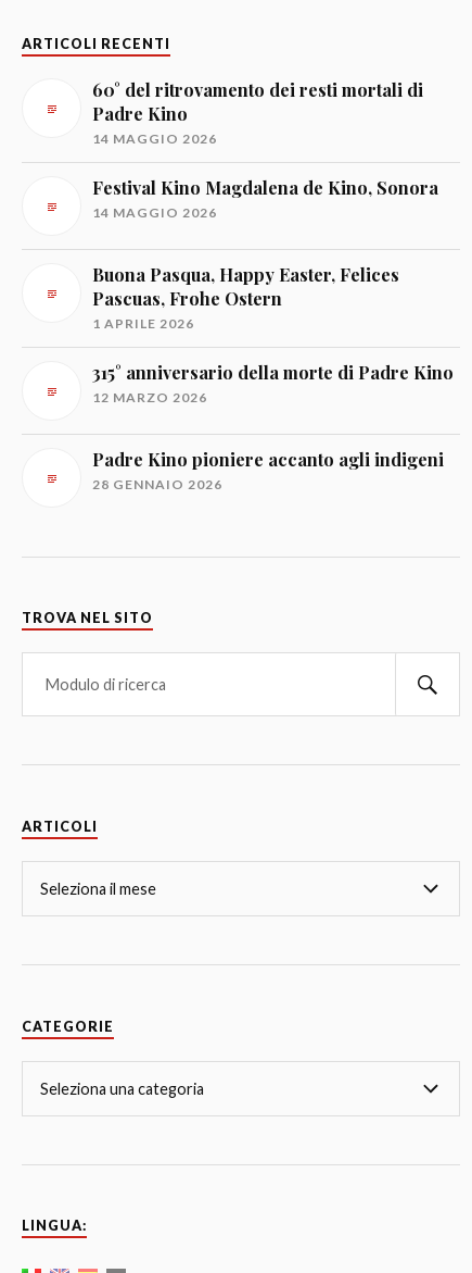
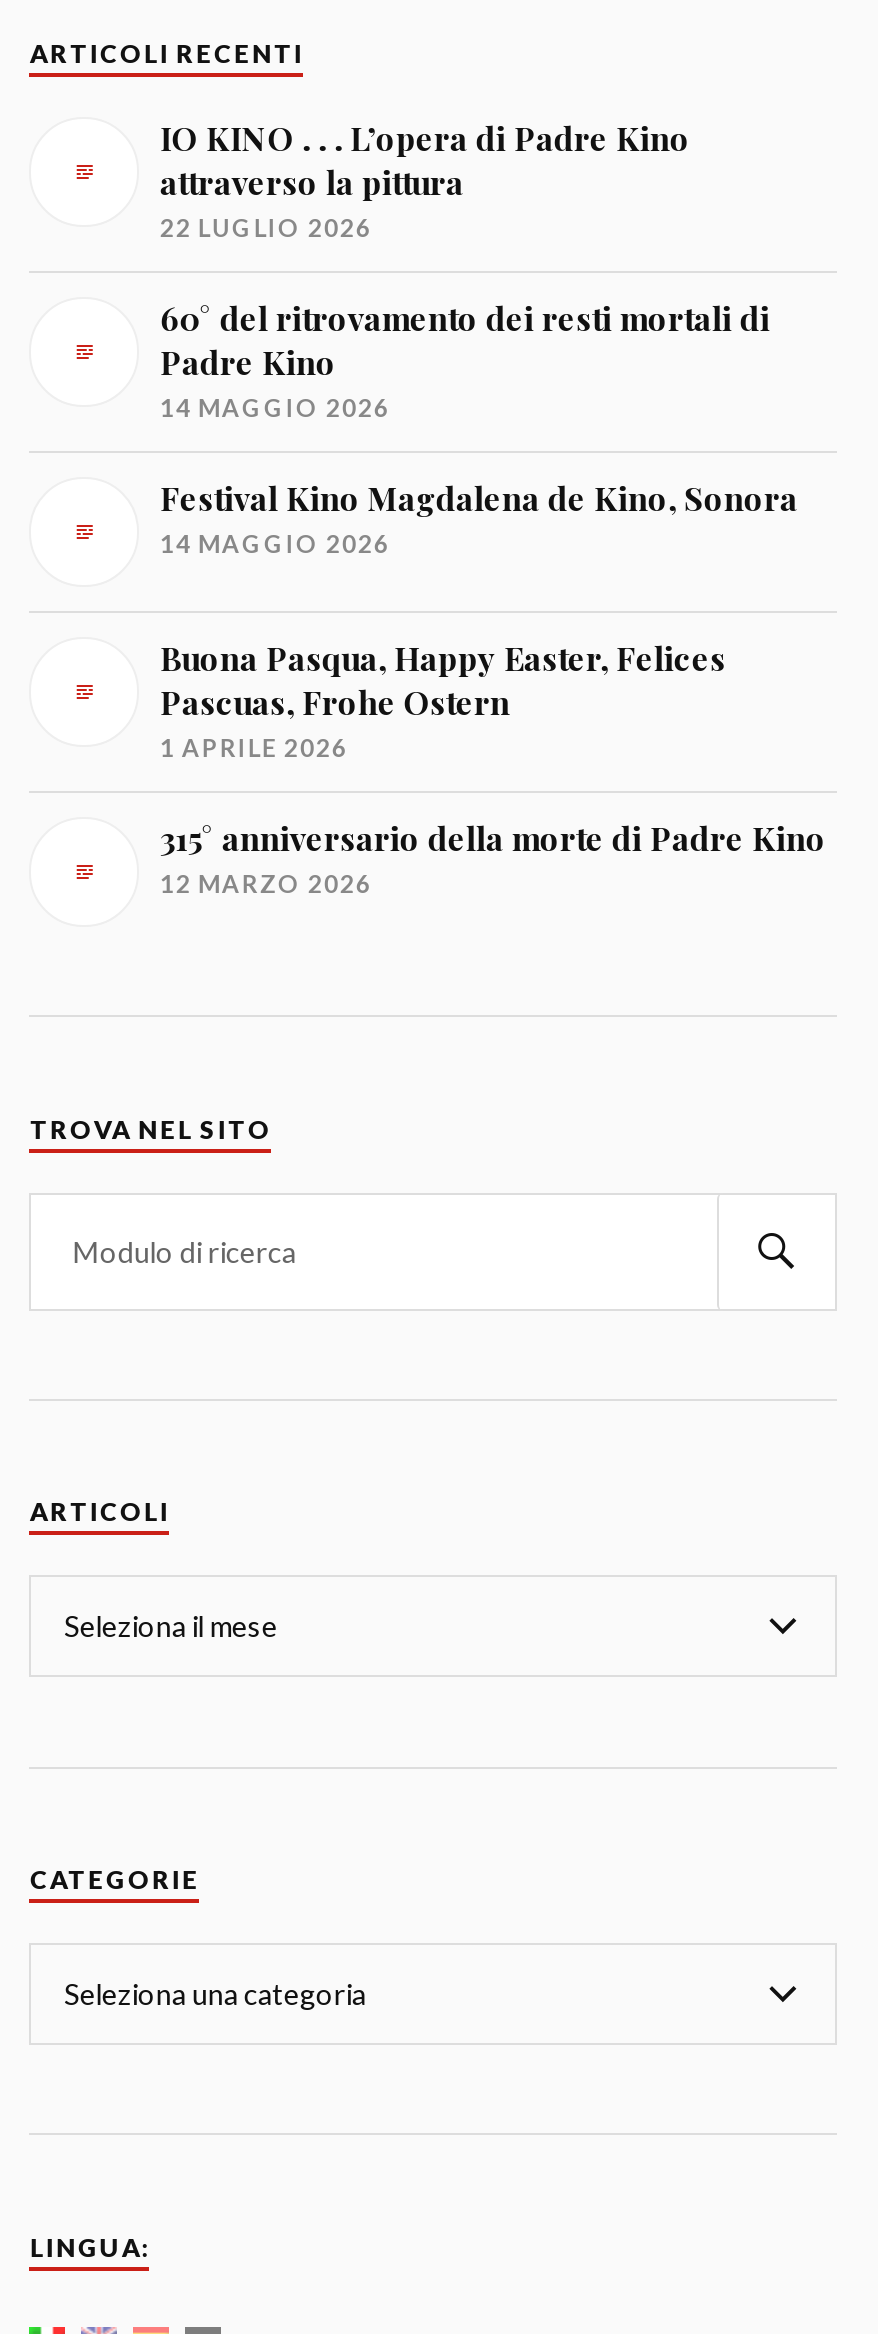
+ IO KINO . . . L’opera di Padre Kino
+ attraverso la pittura
+ 22 LUGLIO 2026

moved down: 60° del ritrovamento dei resti mortali di | Padre Kino | 14 MAGGIO 2026 | ... | 315° anniversario della morte di Padre Kino | 12 MARZO 2026

- Padre Kino pioniere accanto agli indigeni
- 28 GENNAIO 2026
